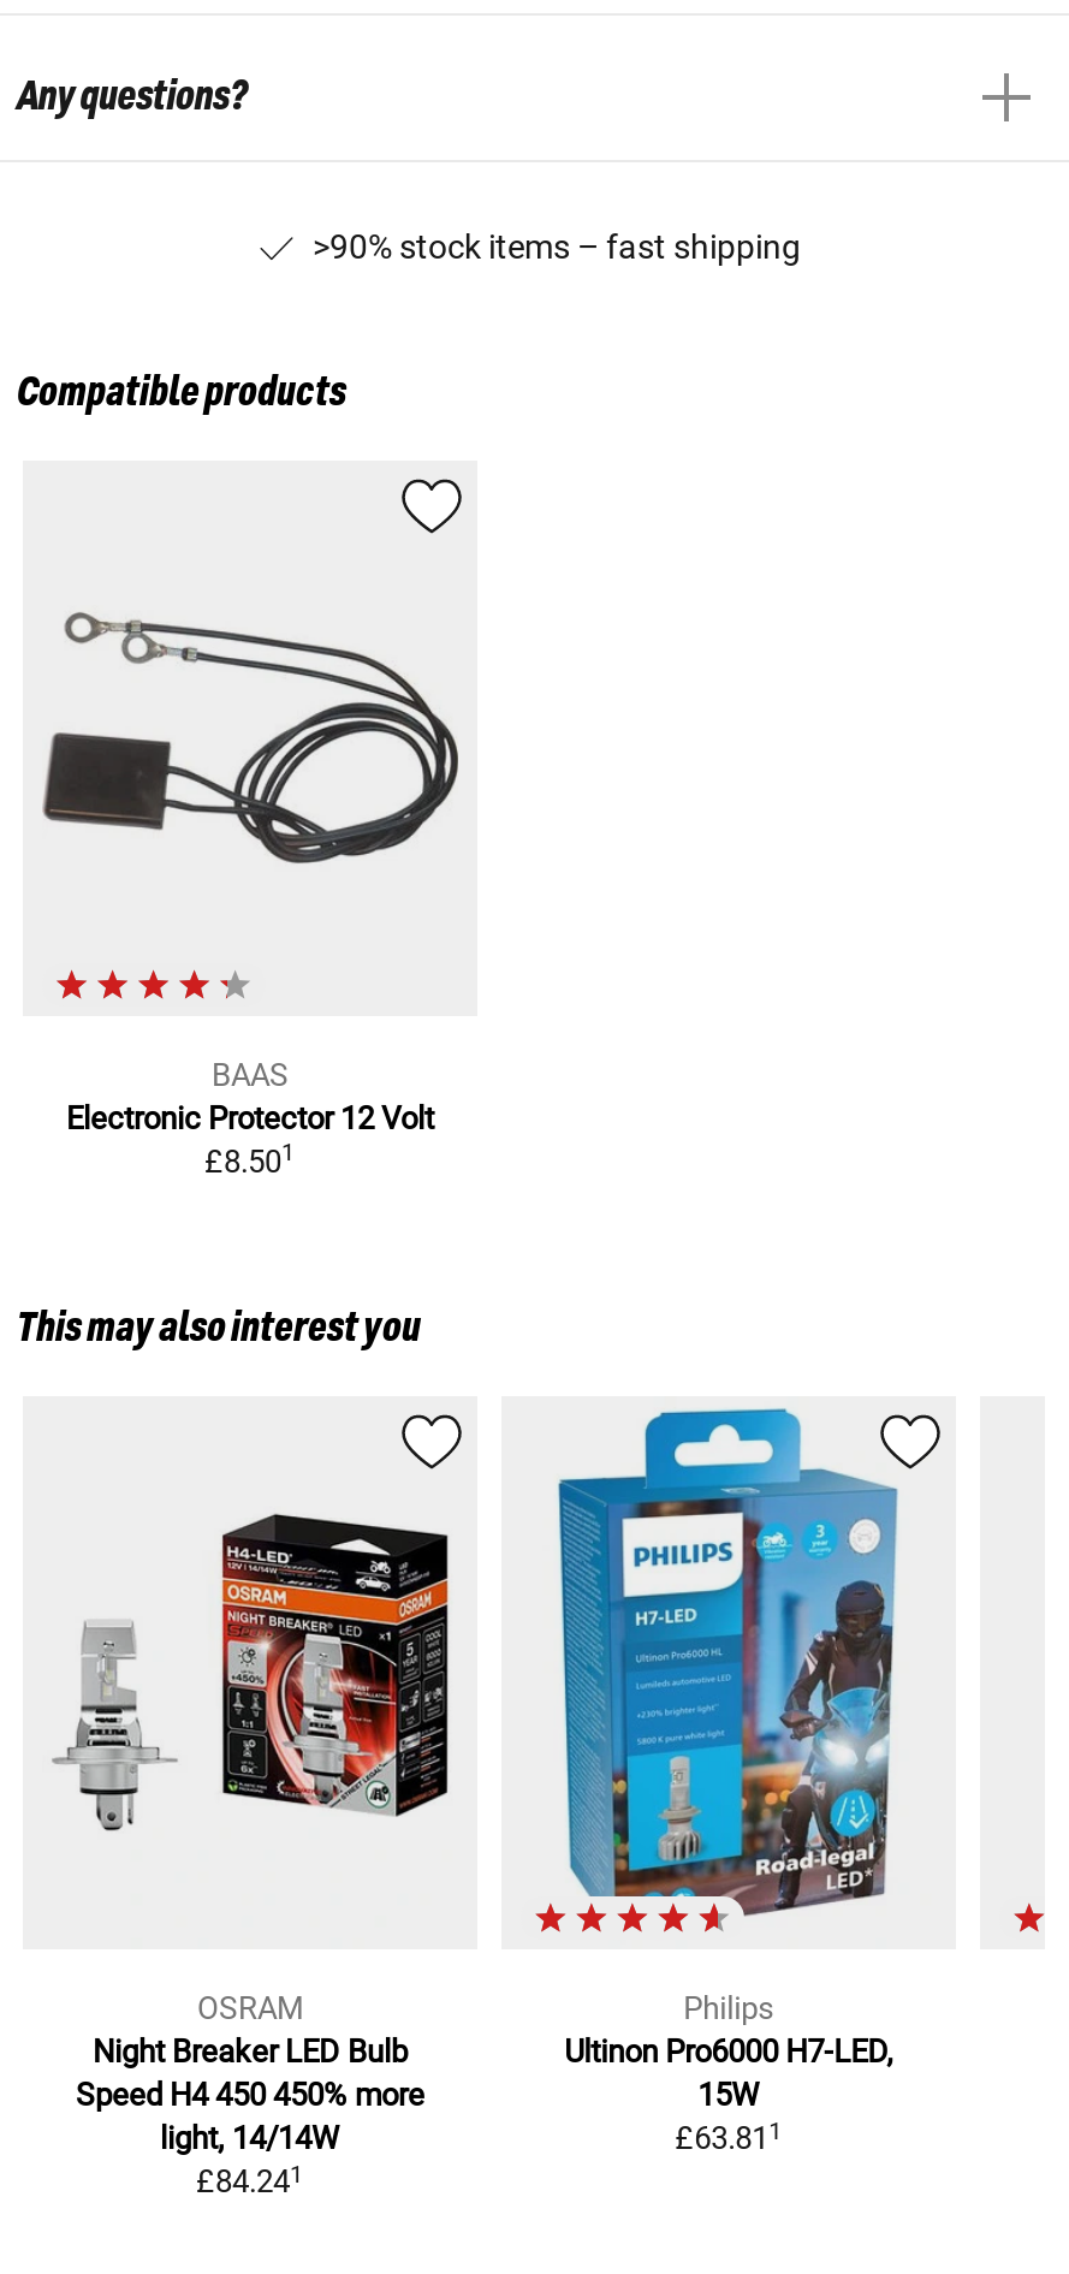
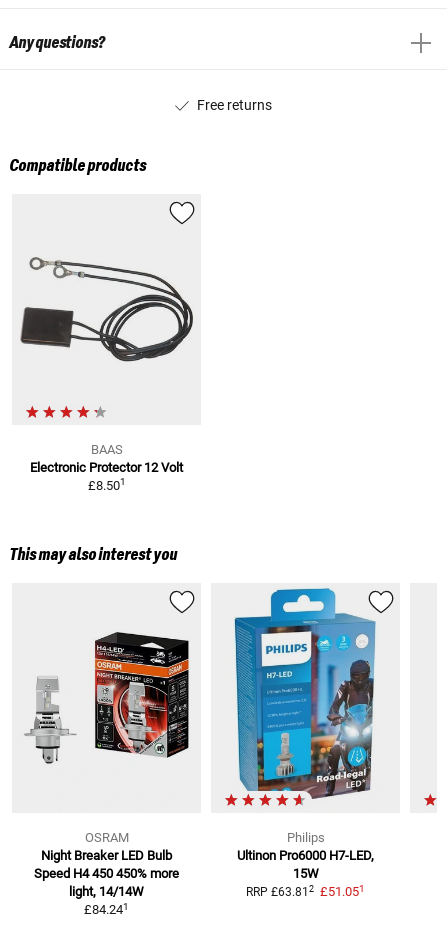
- >90% stock items – fast shipping
+ Free returns

- £63.81 1
+ RRP £63.81 2 £51.051
